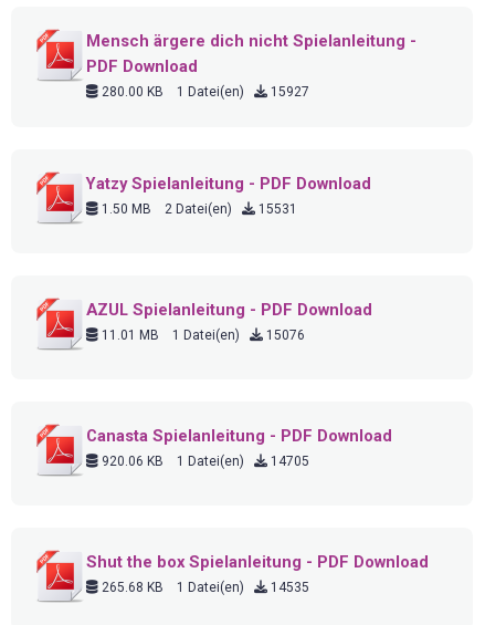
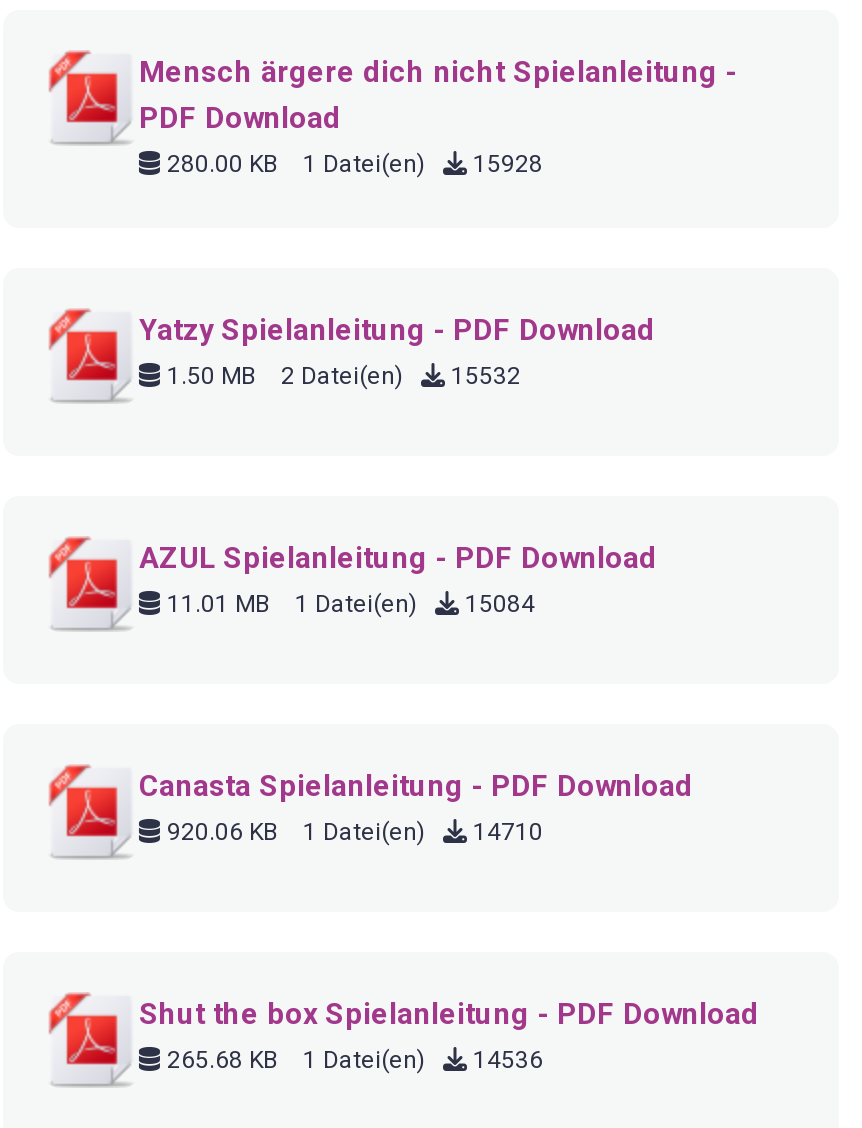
- 280.00 KB 1 Datei(en) 15927
+ 280.00 KB 1 Datei(en) 15928

- 1.50 MB 2 Datei(en) 15531
+ 1.50 MB 2 Datei(en) 15532

- 11.01 MB 1 Datei(en) 15076
+ 11.01 MB 1 Datei(en) 15084

- 920.06 KB 1 Datei(en) 14705
+ 920.06 KB 1 Datei(en) 14710

- 265.68 KB 1 Datei(en) 14535
+ 265.68 KB 1 Datei(en) 14536
